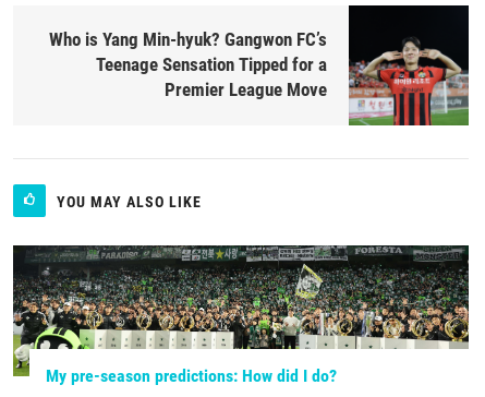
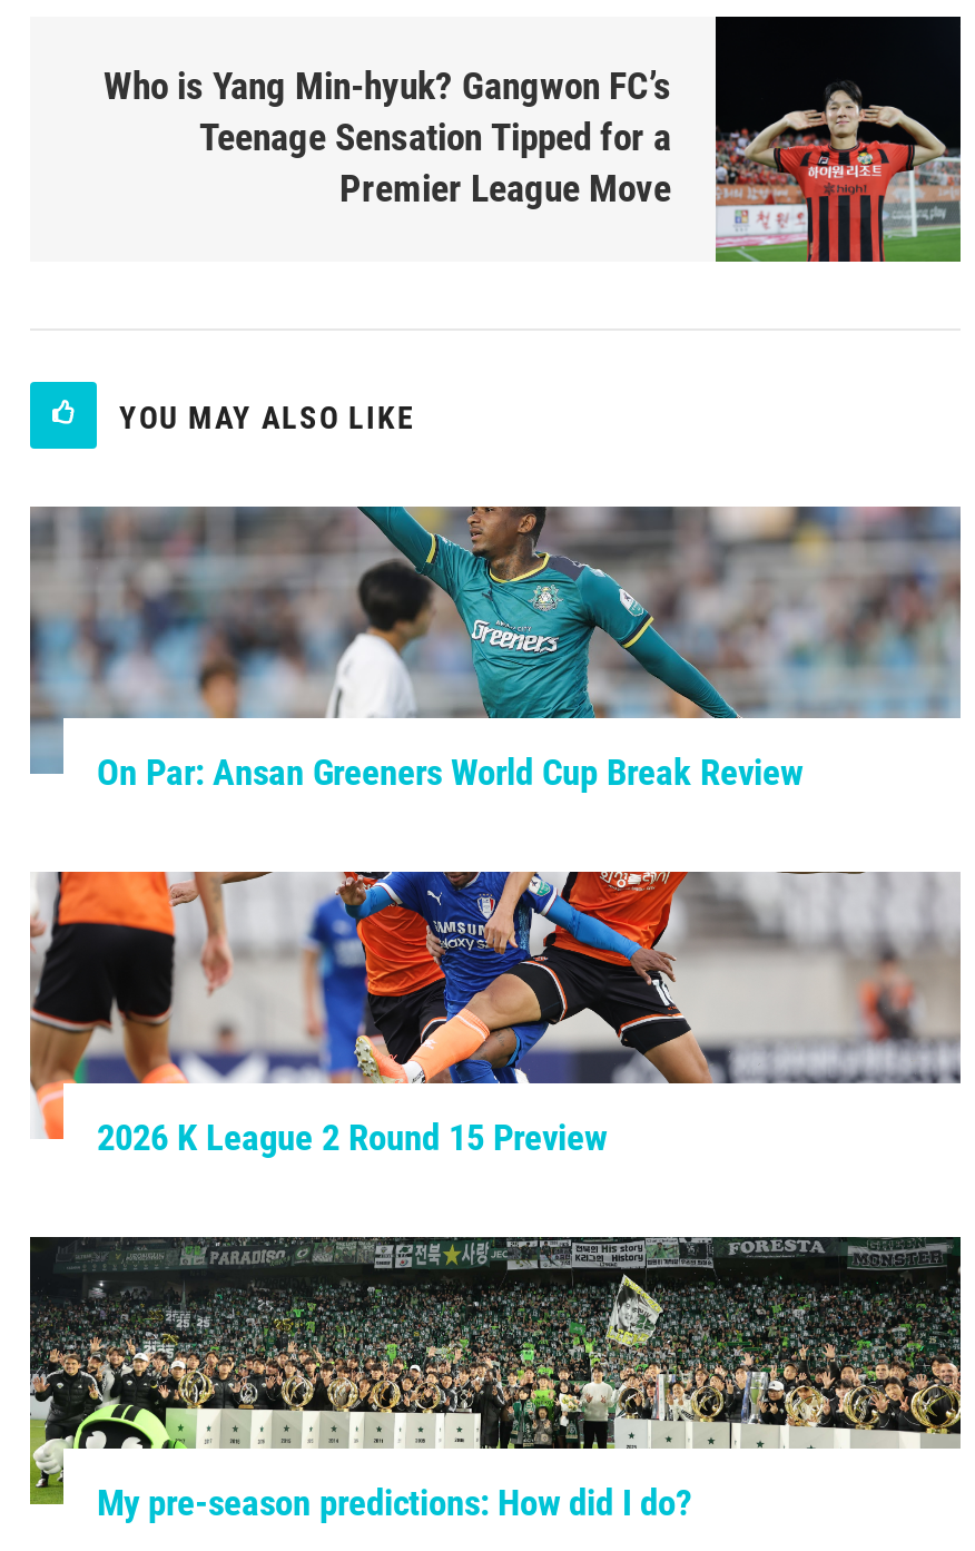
+ [image]
+ On Par: Ansan Greeners World Cup Break Review

+ [image]
+ 2026 K League 2 Round 15 Preview
